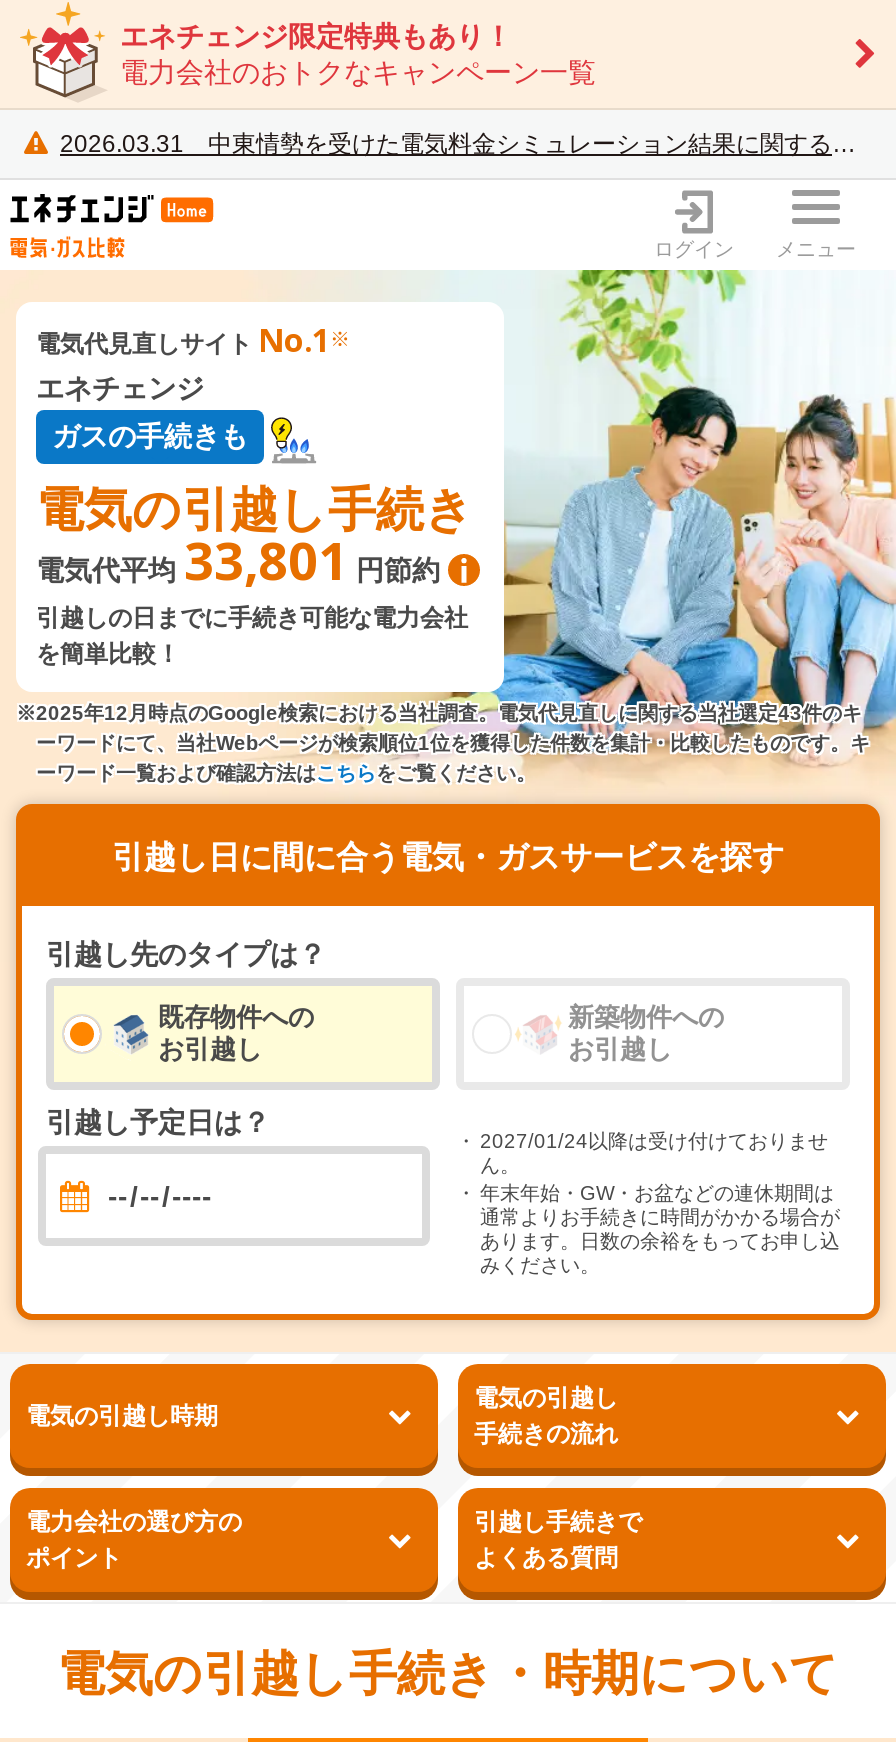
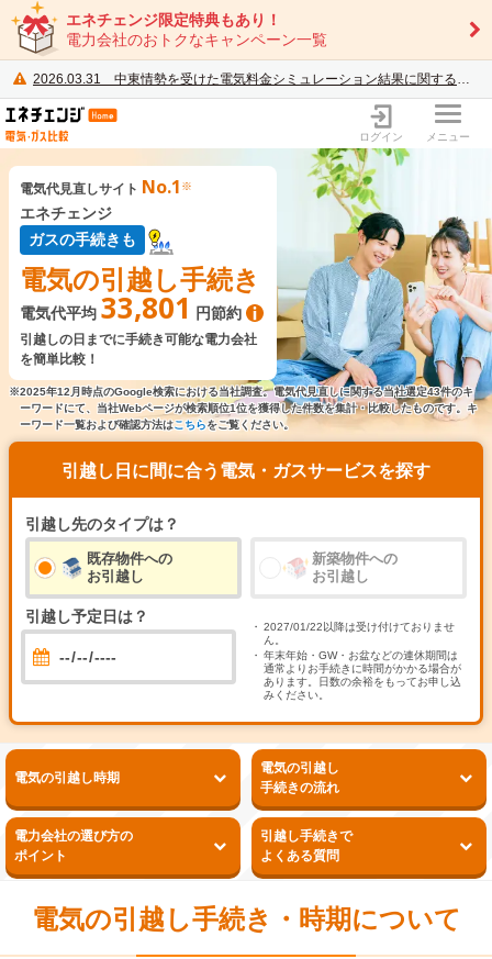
- 2027/01/24以降は受け付けておりませ
+ 2027/01/22以降は受け付けておりませ
